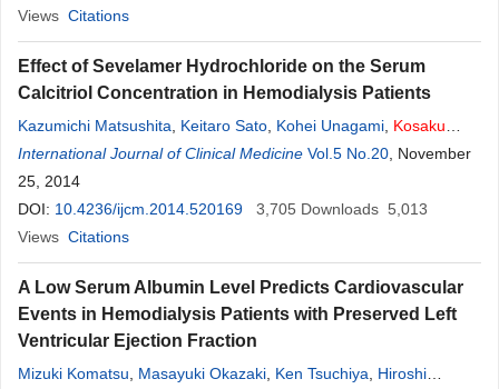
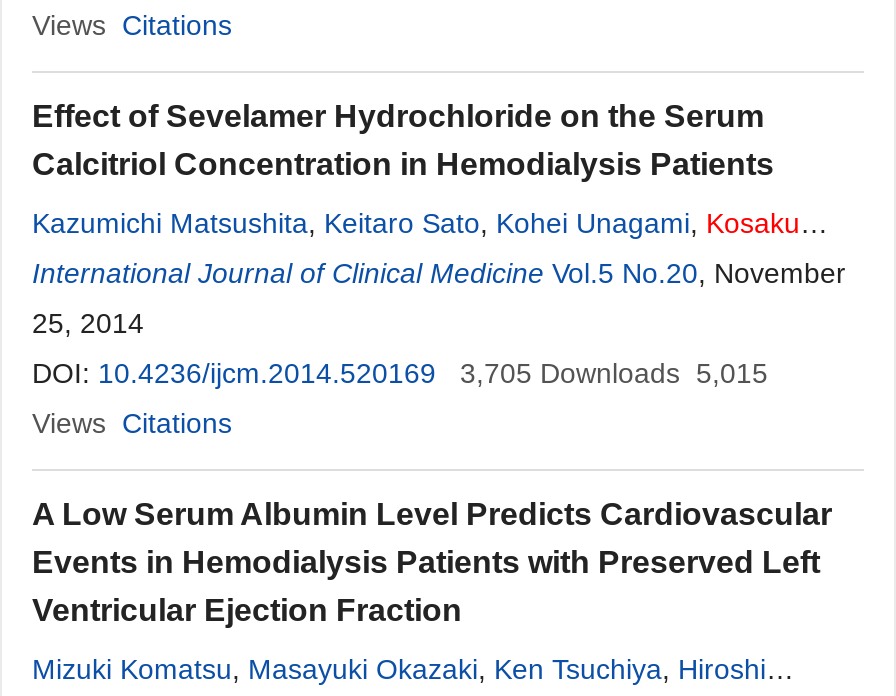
- DOI: 10.4236/ijcm.2014.520169 3,705 Downloads 5,013
+ DOI: 10.4236/ijcm.2014.520169 3,705 Downloads 5,015
